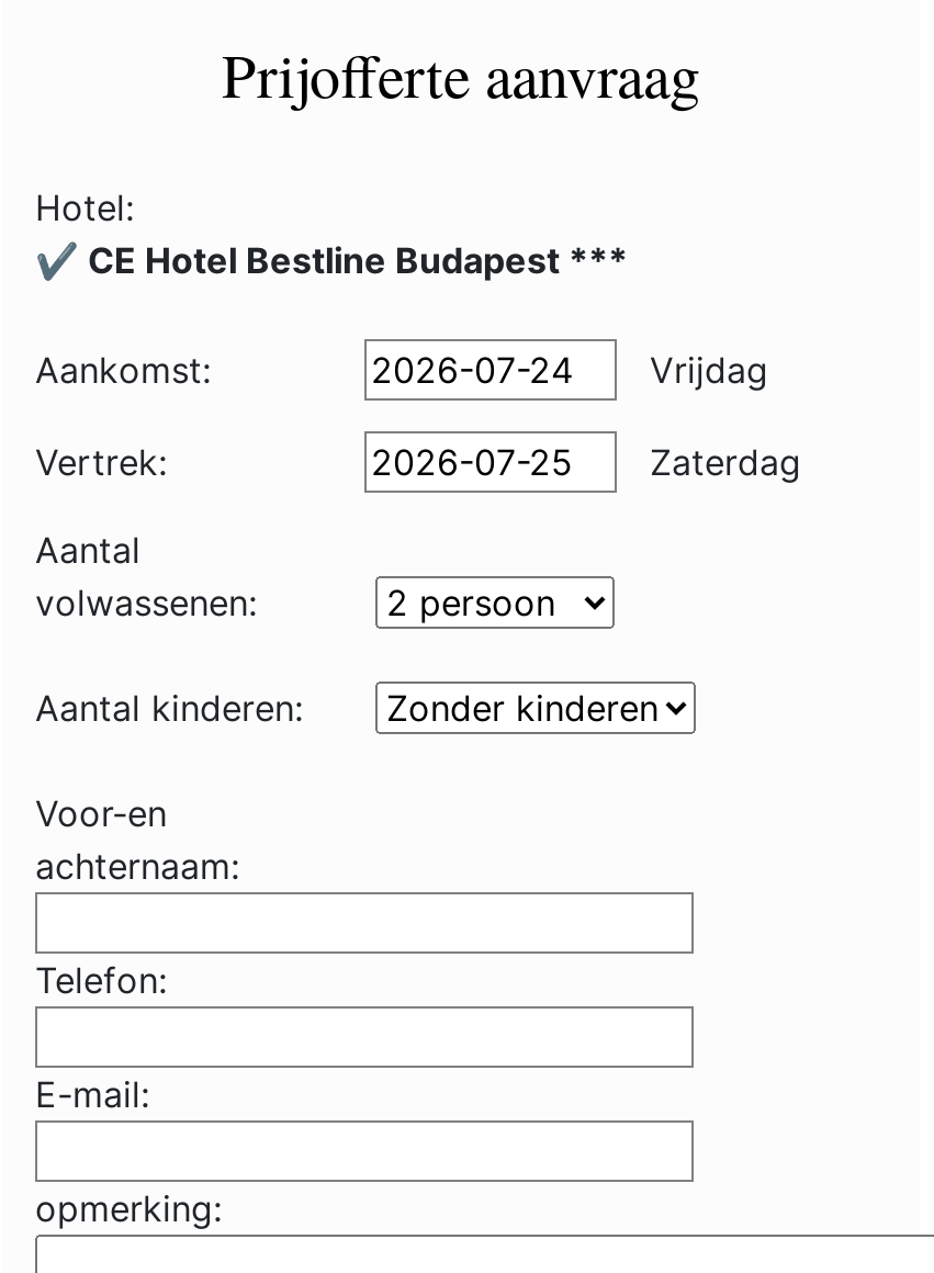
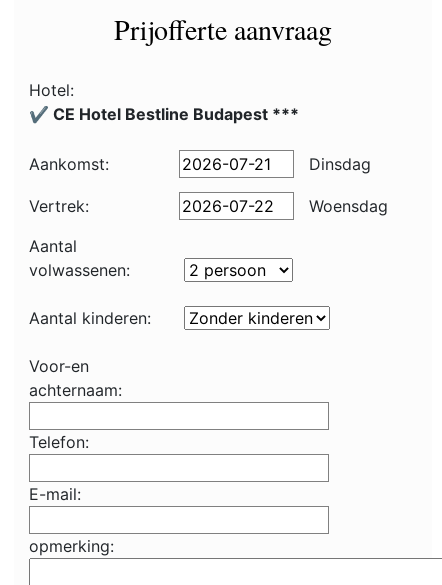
- Vrijdag
+ Dinsdag

- Zaterdag
+ Woensdag
